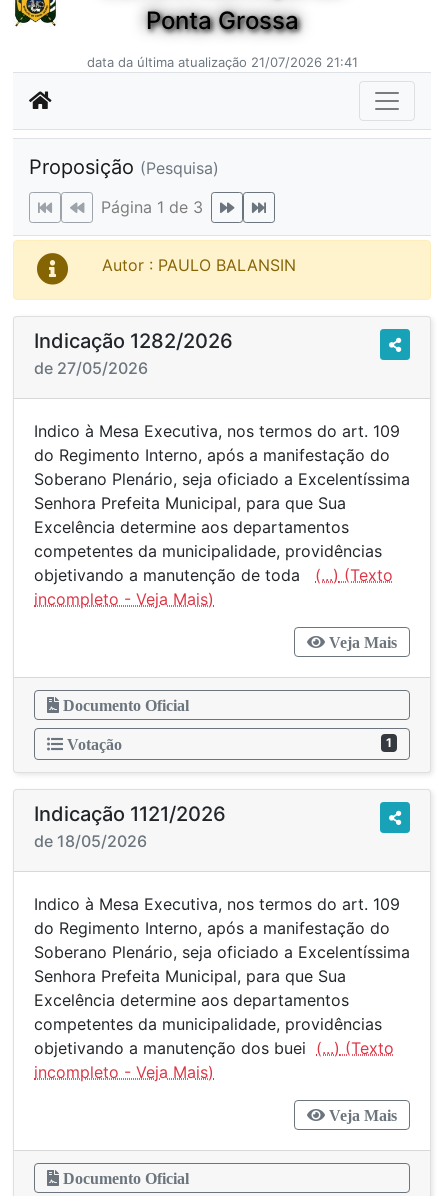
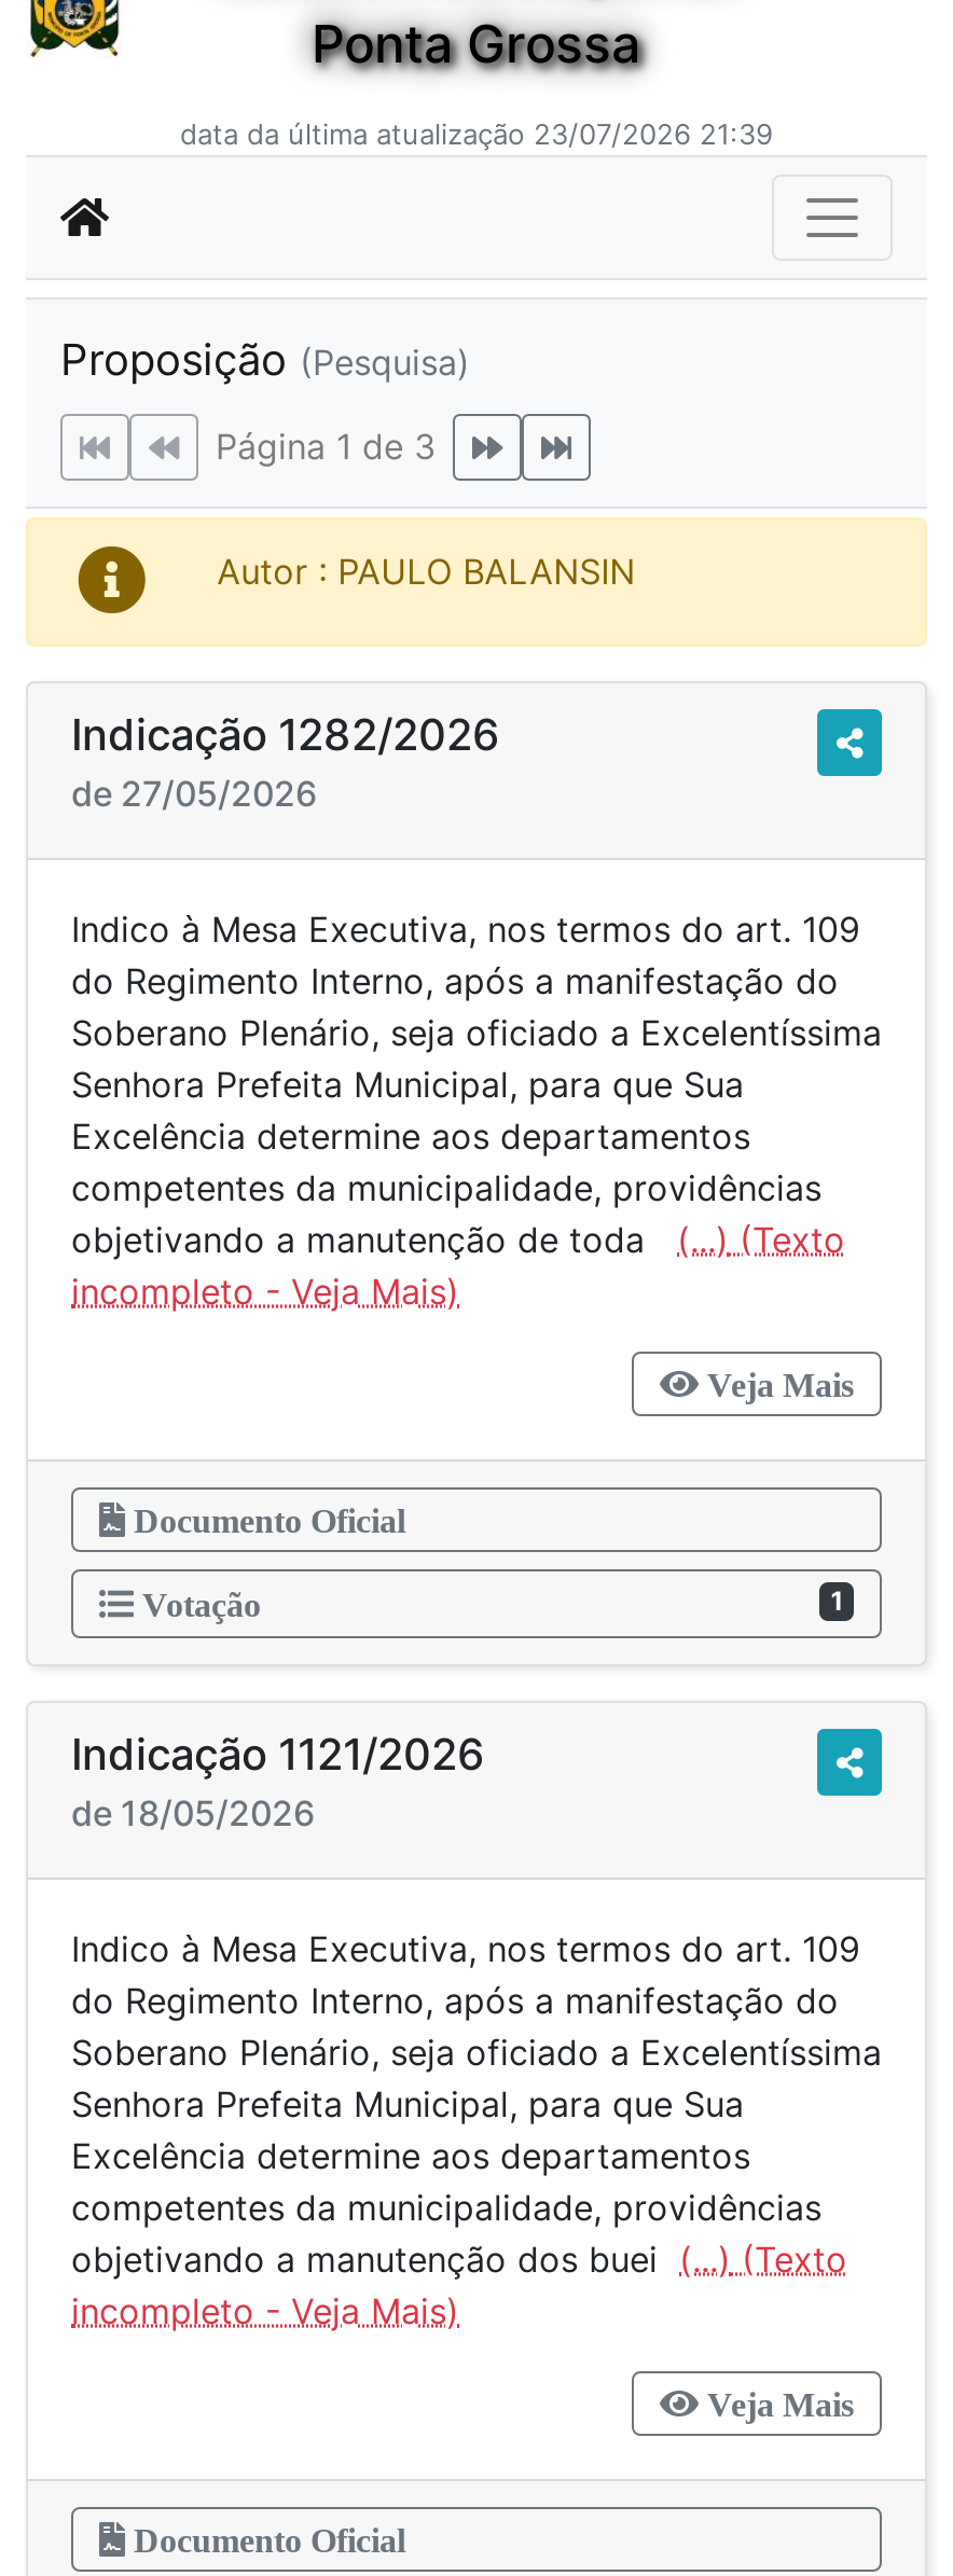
- data da última atualização 21/07/2026 21:41
+ data da última atualização 23/07/2026 21:39
